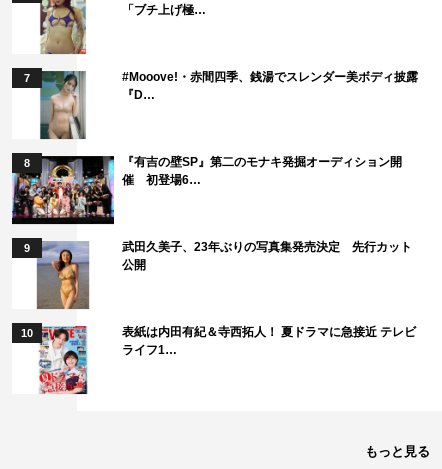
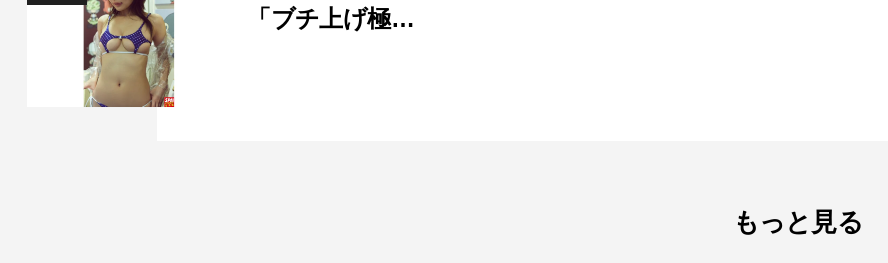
- [image]
- 7
- #Mooove!・赤間四季、銭湯でスレンダー美ボディ披露
- 『D…

- [image]
- 8
- 『有吉の壁SP』第二のモナキ発掘オーディション開
- 催 初登場6…

- [image]
- 9
- 武田久美子、23年ぶりの写真集発売決定 先行カット
- 公開

- [image]
- 10
- 表紙は内田有紀＆寺西拓人！ 夏ドラマに急接近 テレビ
- ライフ1…
